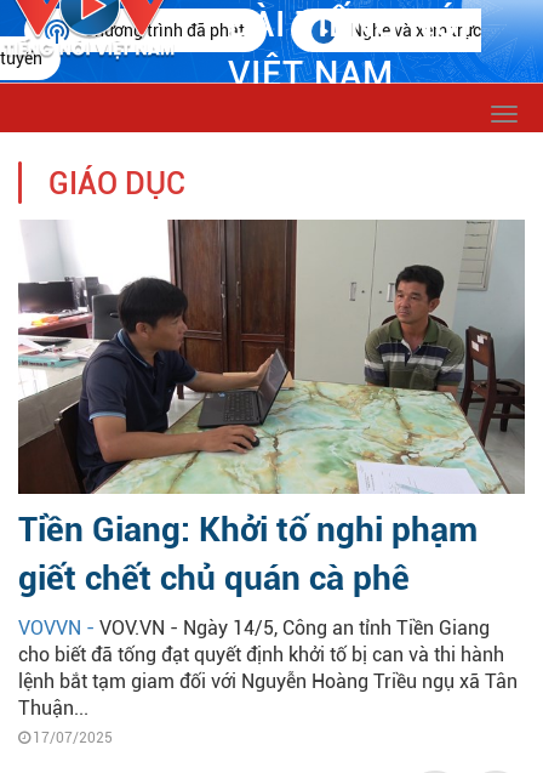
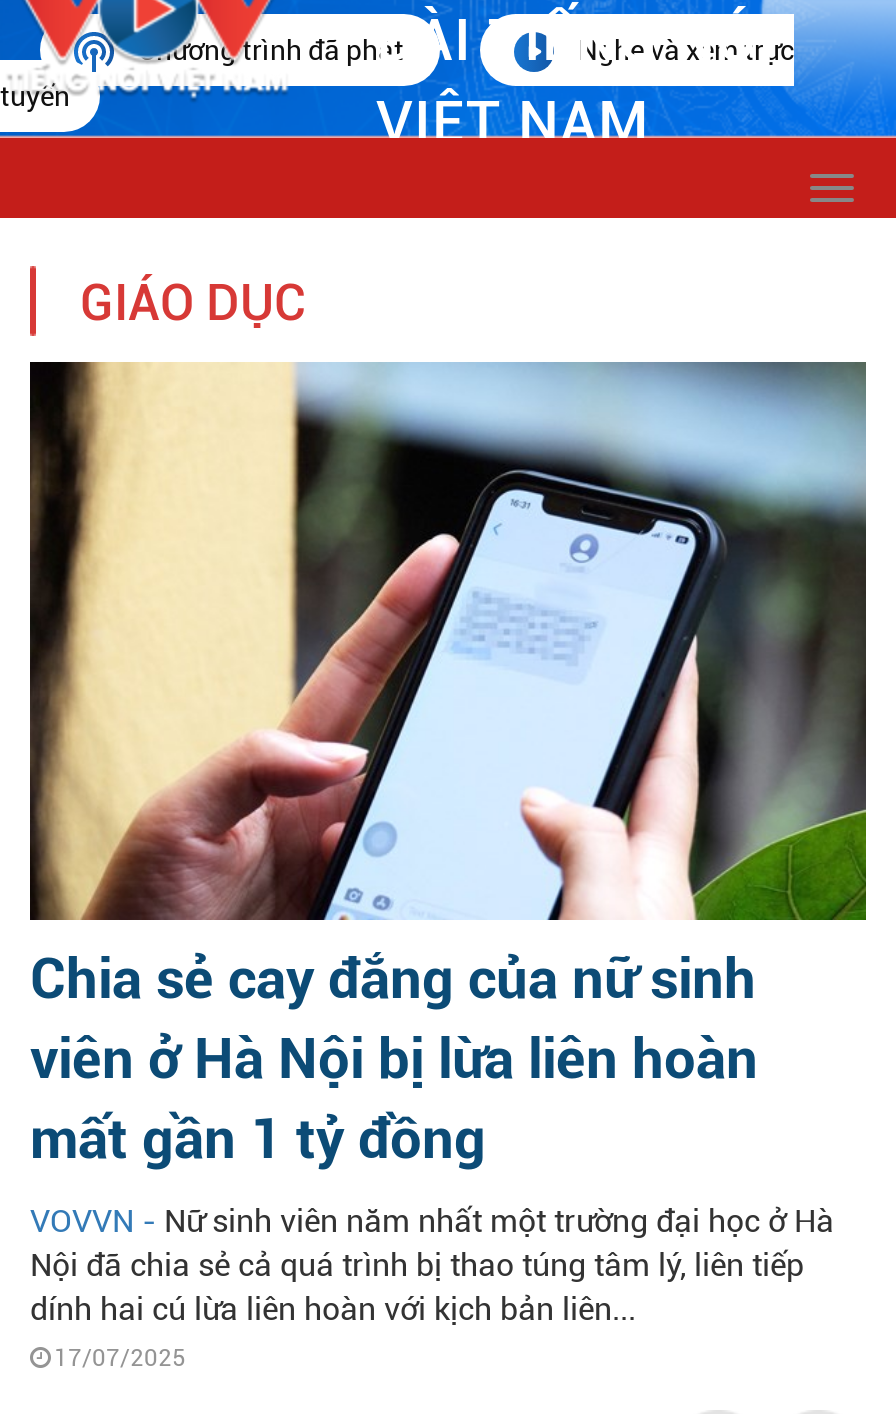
- [image]
- Tiền Giang: Khởi tố nghi phạm
- giết chết chủ quán cà phê
+ [image]
+ Chia sẻ cay đắng của nữ sinh
+ viên ở Hà Nội bị lừa liên hoàn
+ mất gần 1 tỷ đồng

- VOVVN - VOV.VN - Ngày 14/5, Công an tỉnh Tiền Giang
- cho biết đã tống đạt quyết định khởi tố bị can và thi hành
- lệnh bắt tạm giam đối với Nguyễn Hoàng Triều ngụ xã Tân
- Thuận...
+ VOVVN - Nữ sinh viên năm nhất một trường đại học ở Hà
+ Nội đã chia sẻ cả quá trình bị thao túng tâm lý, liên tiếp
+ dính hai cú lừa liên hoàn với kịch bản liên...
